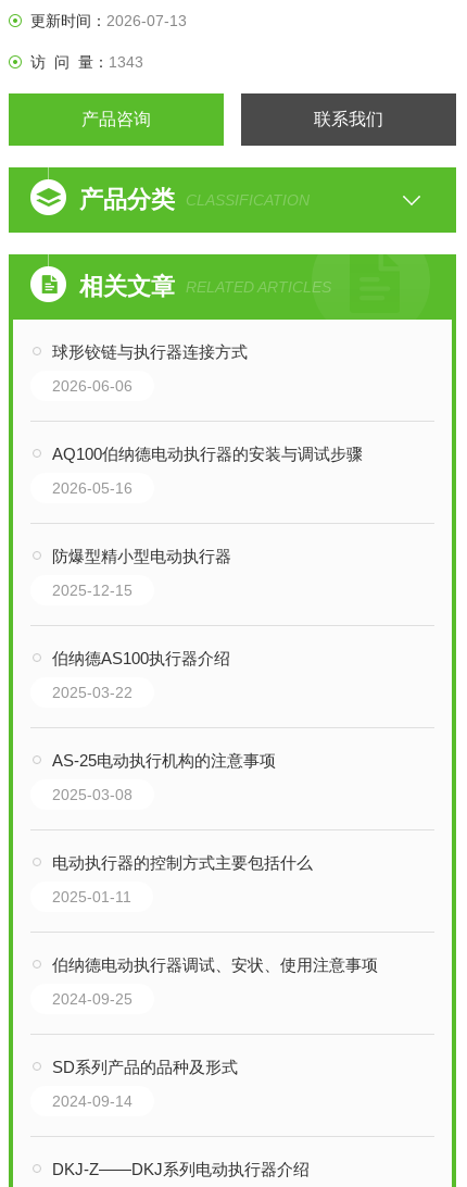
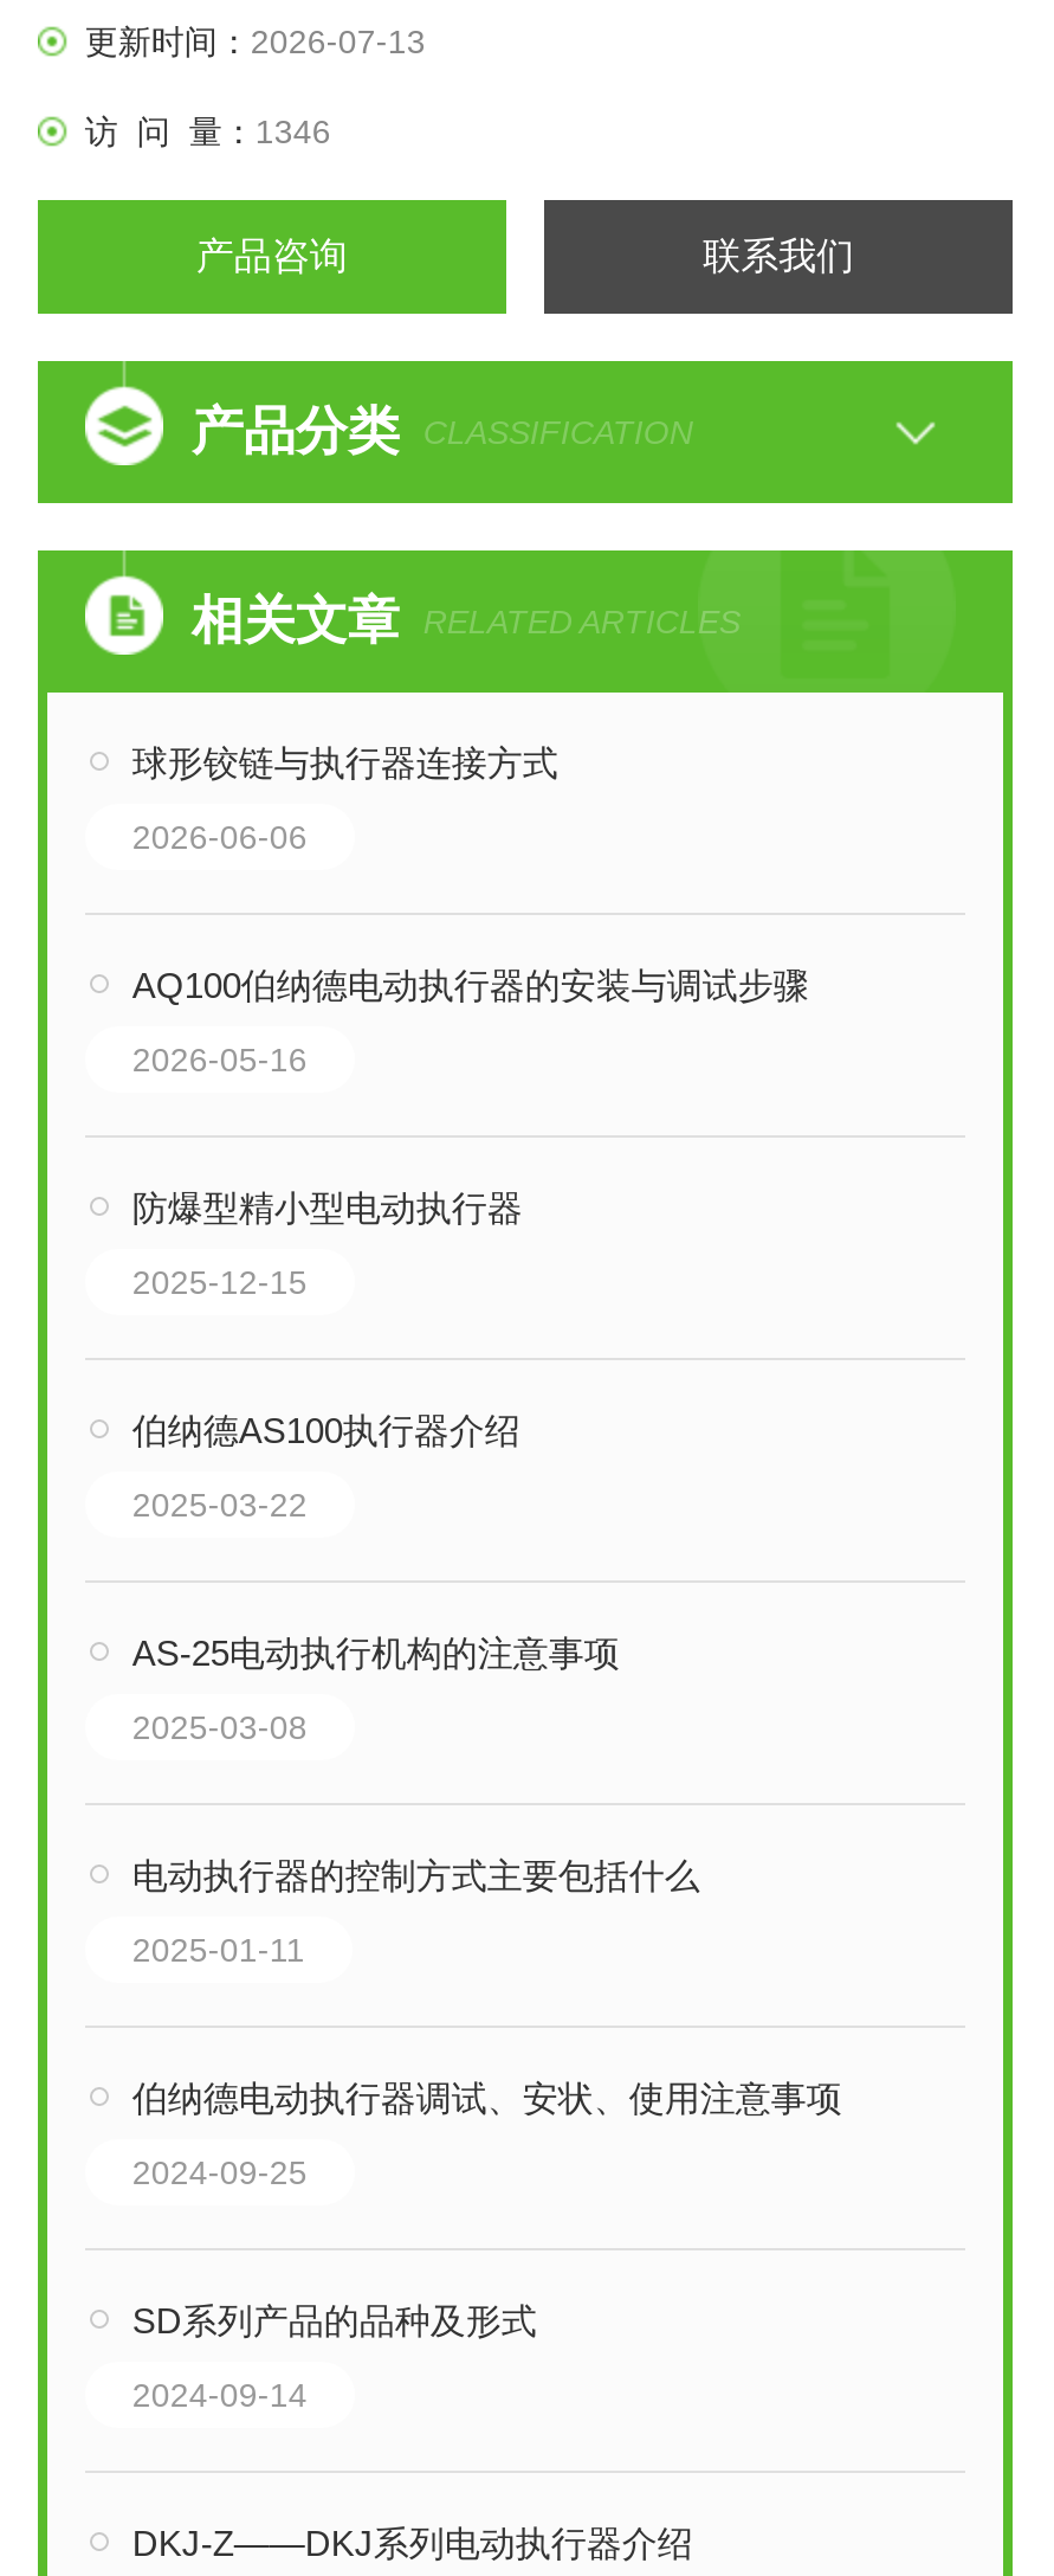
- 访 问 量：1343
+ 访 问 量：1346
